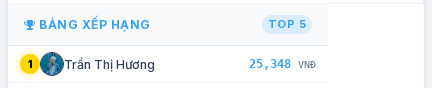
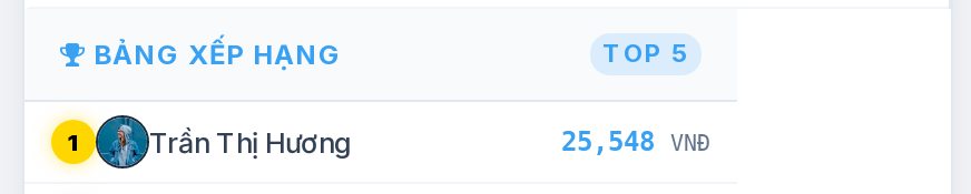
- 25,348 VNĐ
+ 25,548 VNĐ
